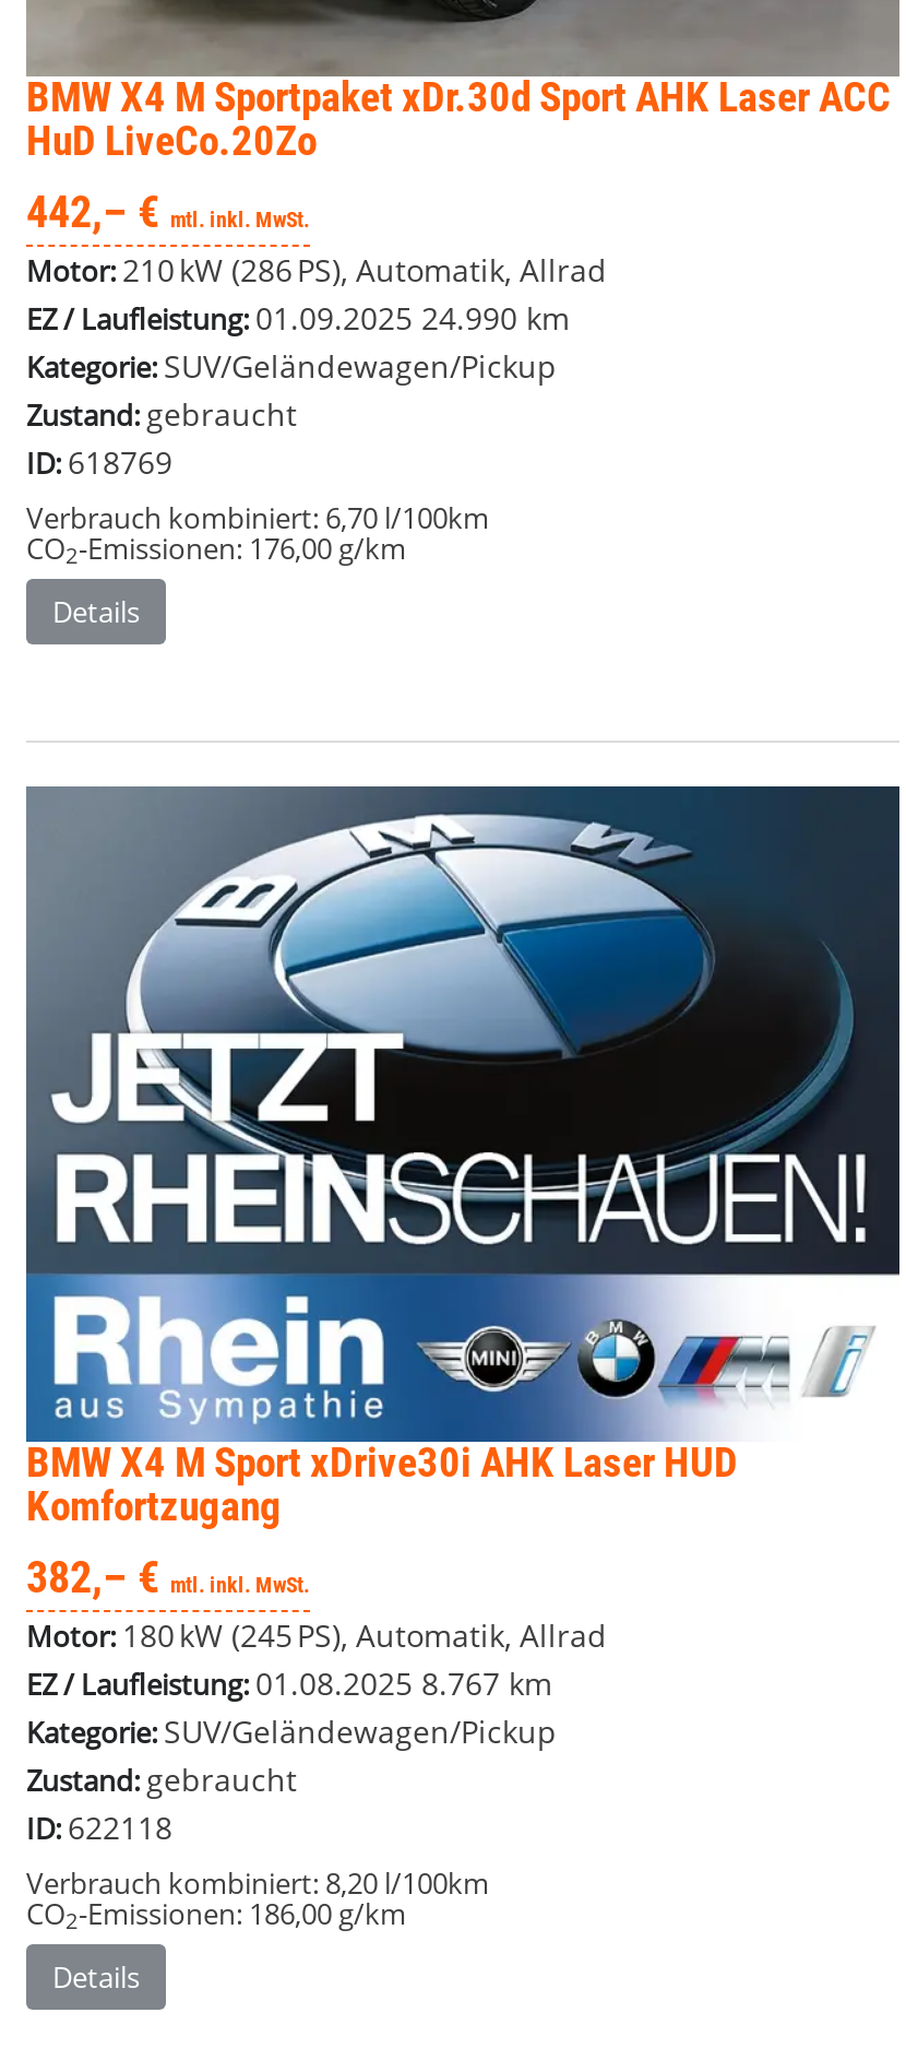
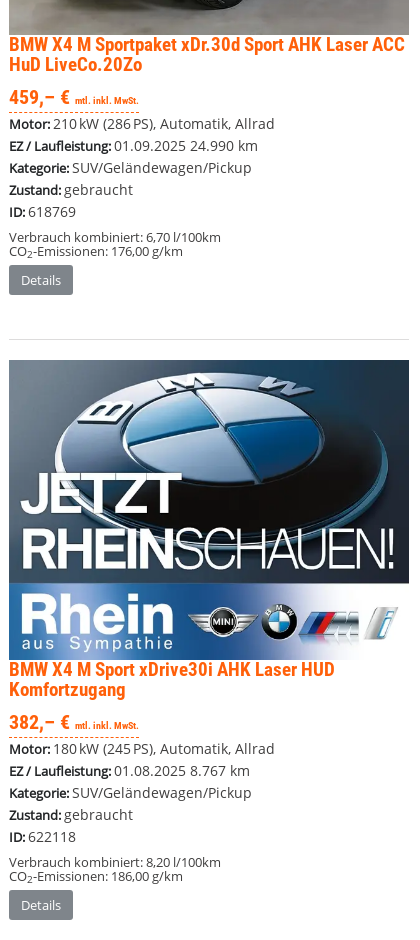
- 442,– € mtl. inkl. MwSt.
+ 459,– € mtl. inkl. MwSt.
